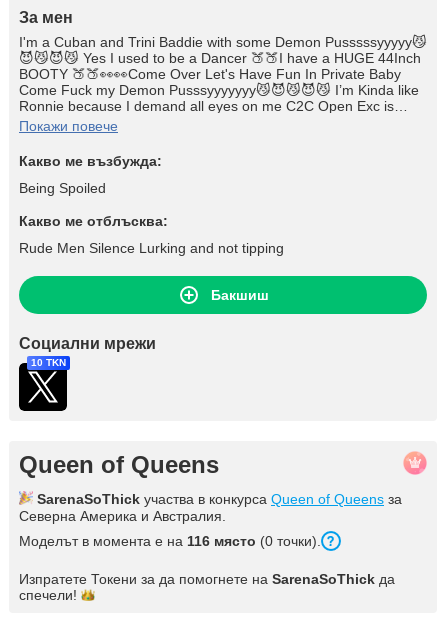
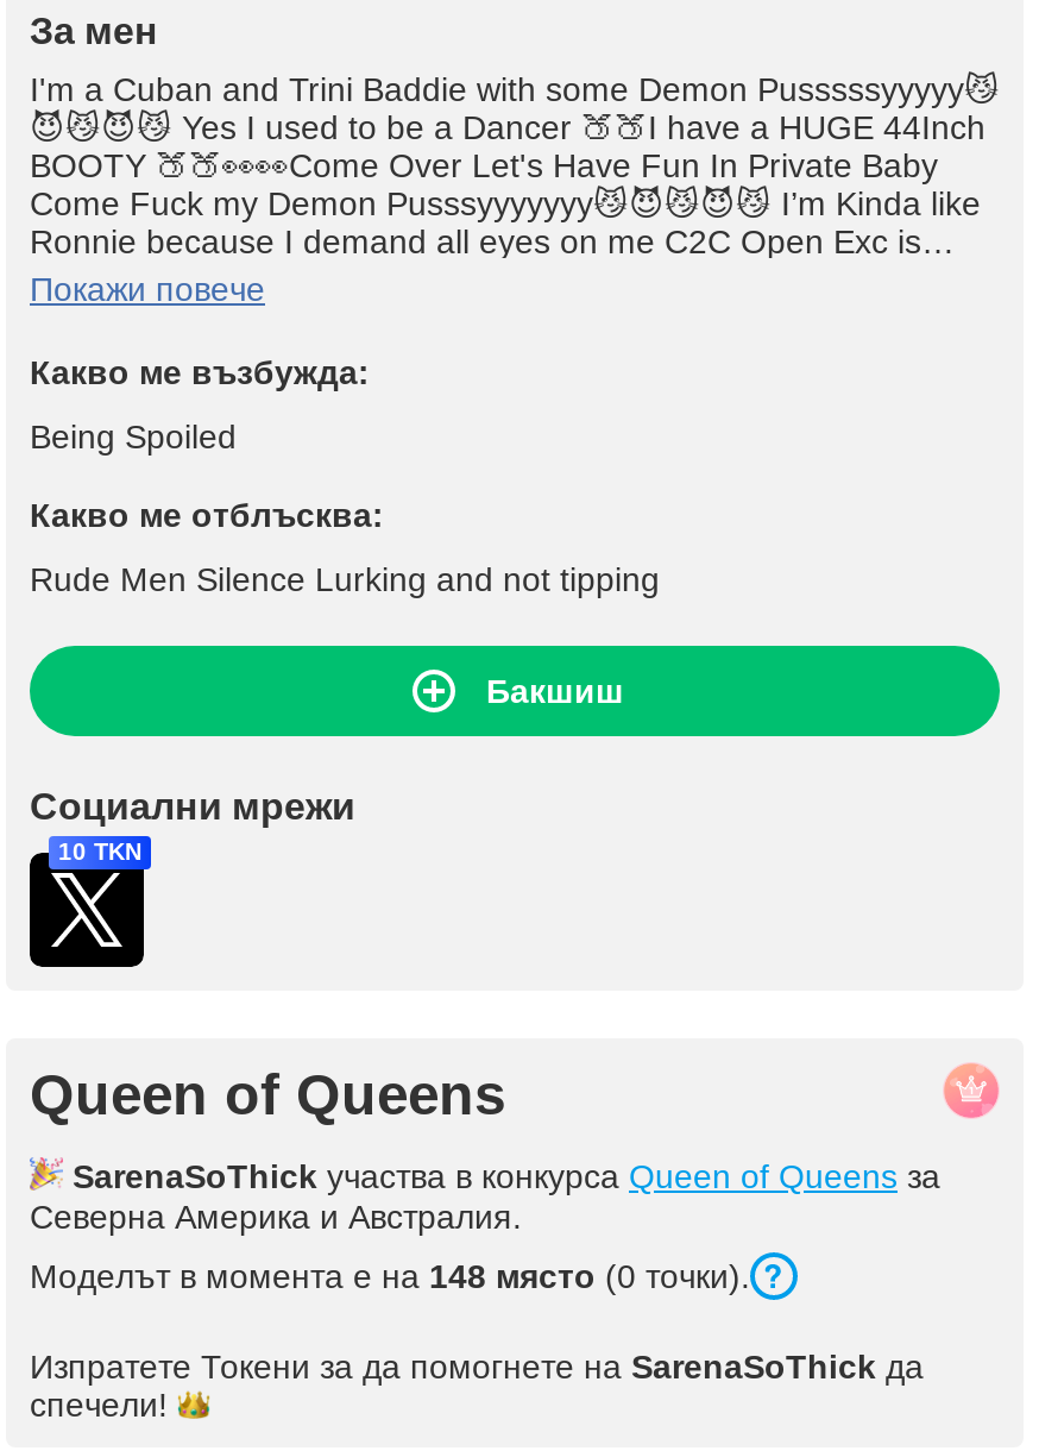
- Моделът в момента е на 116 място (0 точки).
+ Моделът в момента е на 148 място (0 точки).
